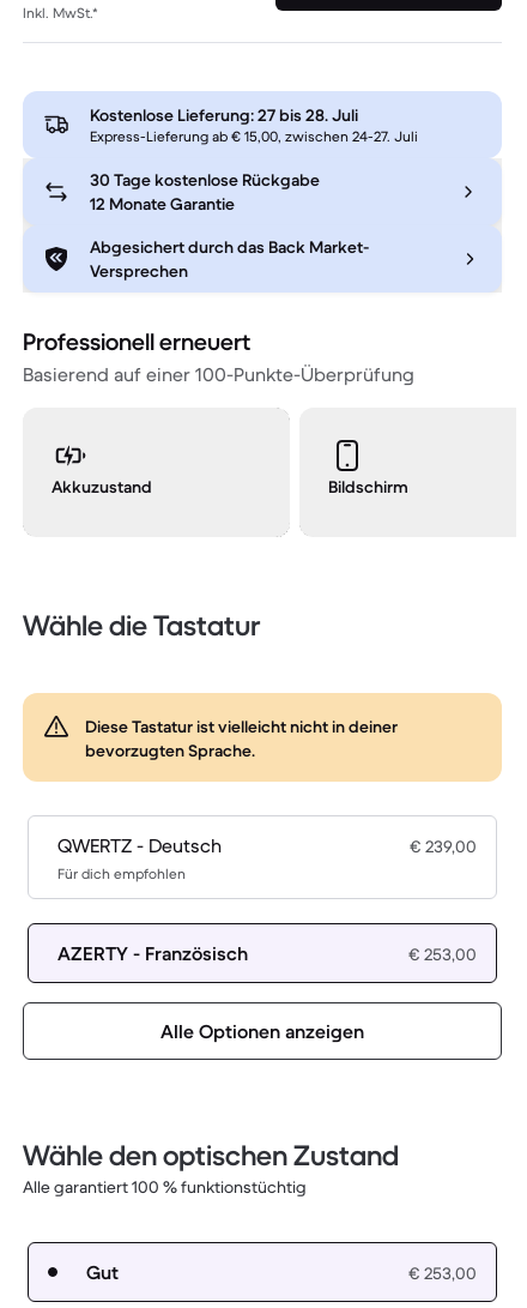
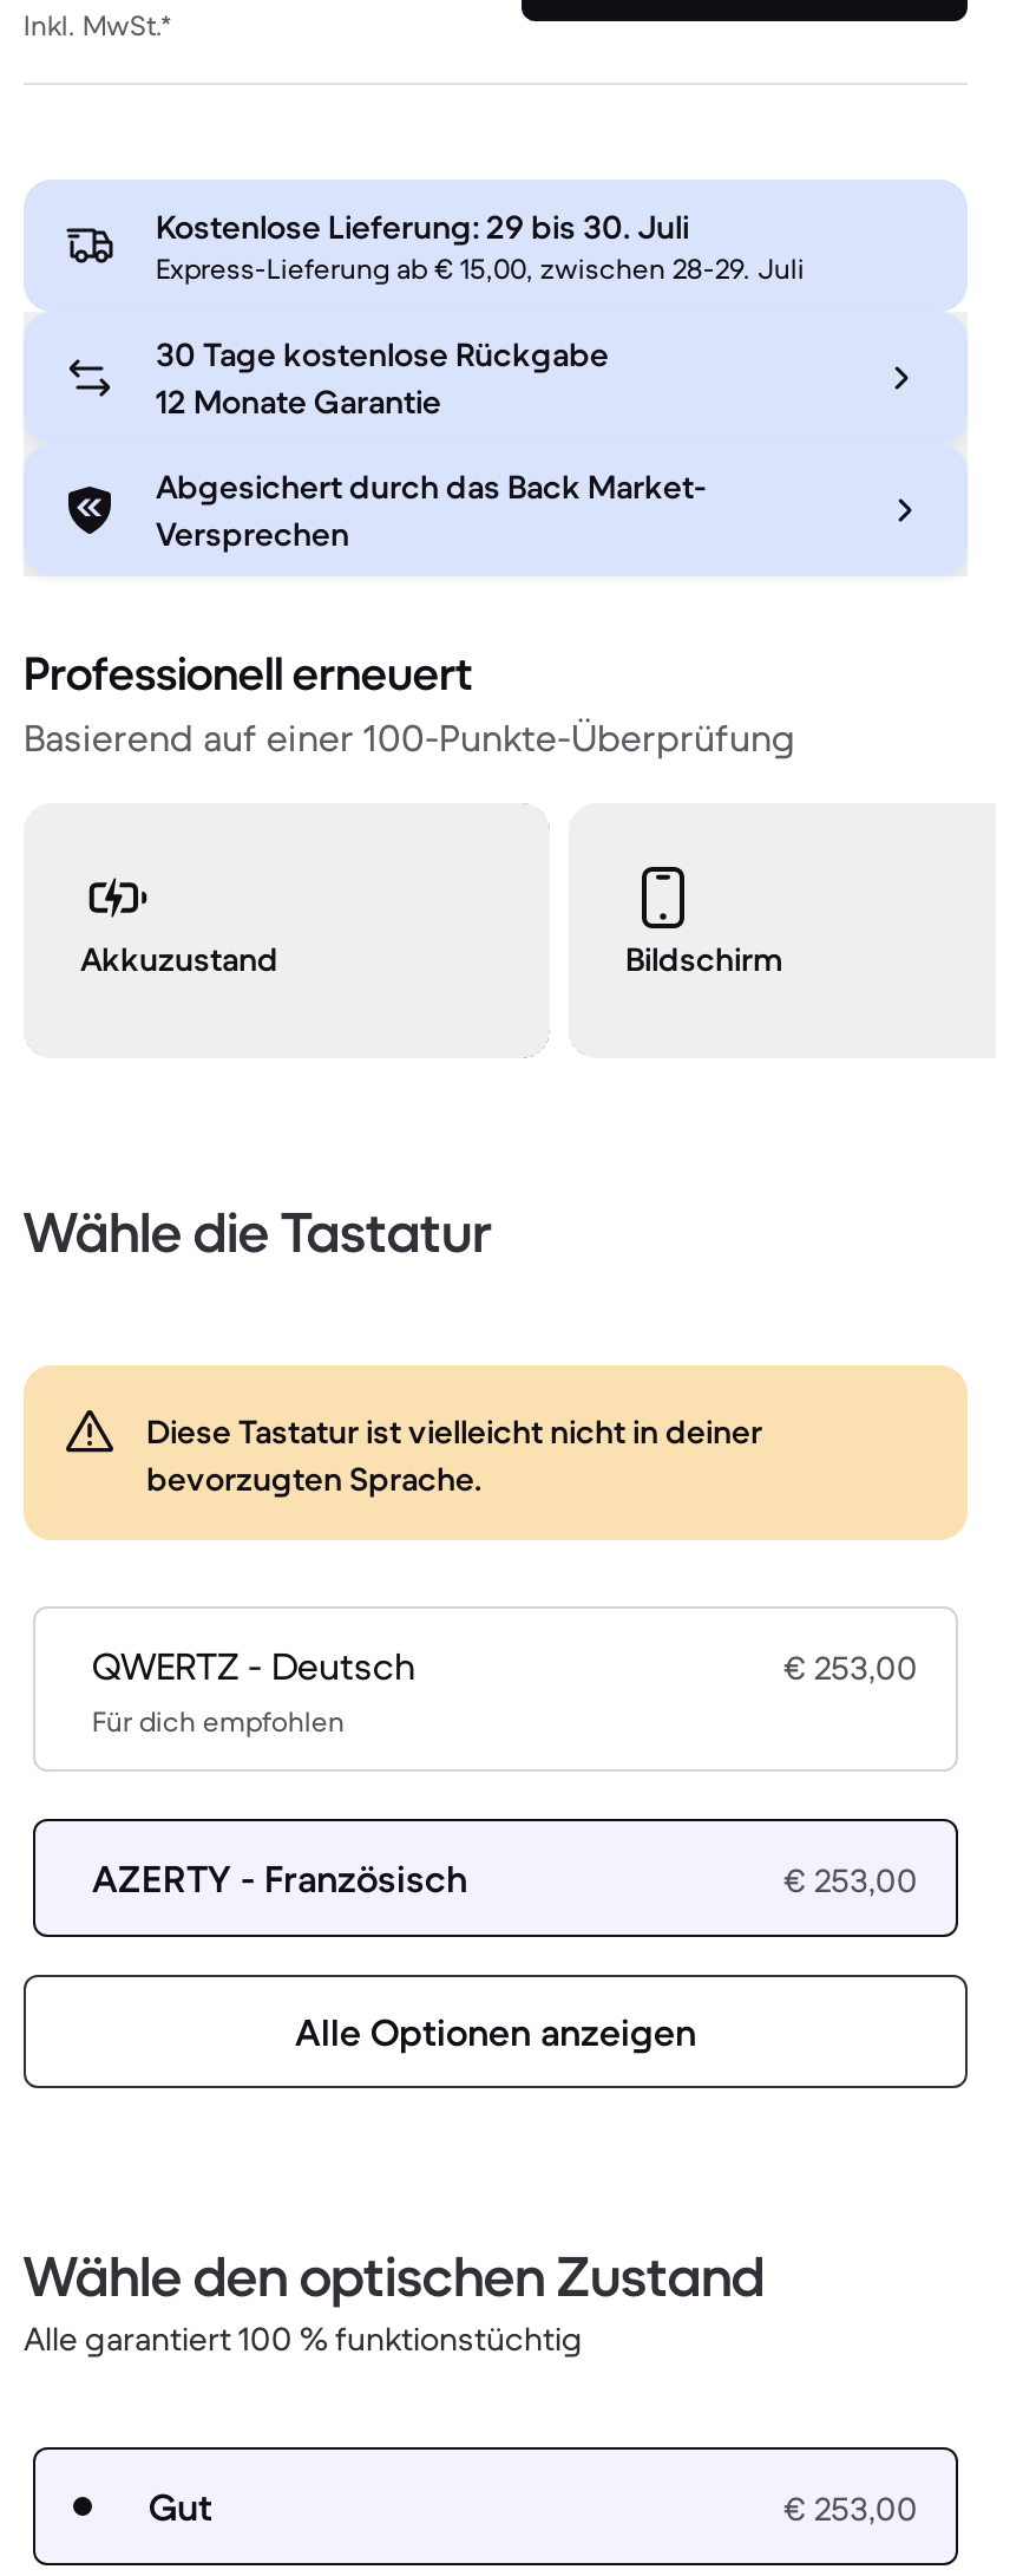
- Kostenlose Lieferung: 27 bis 28. Juli
+ Kostenlose Lieferung: 29 bis 30. Juli

- Express-Lieferung ab € 15,00, zwischen 24-27. Juli
+ Express-Lieferung ab € 15,00, zwischen 28-29. Juli

- € 239,00
+ € 253,00
